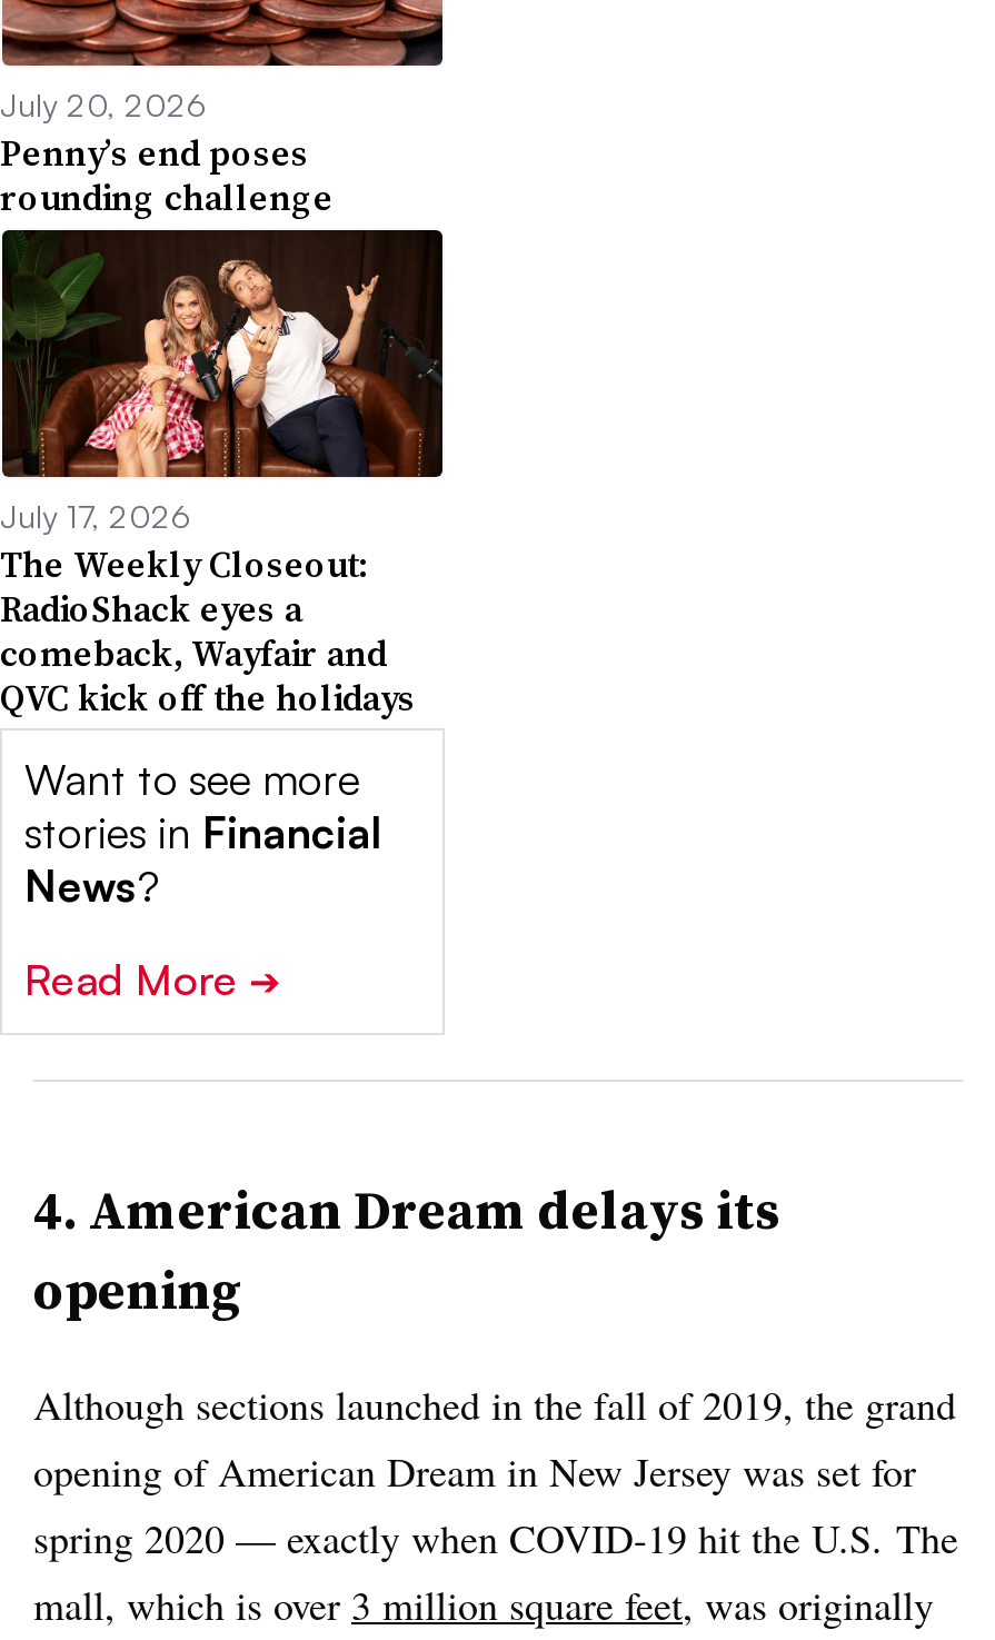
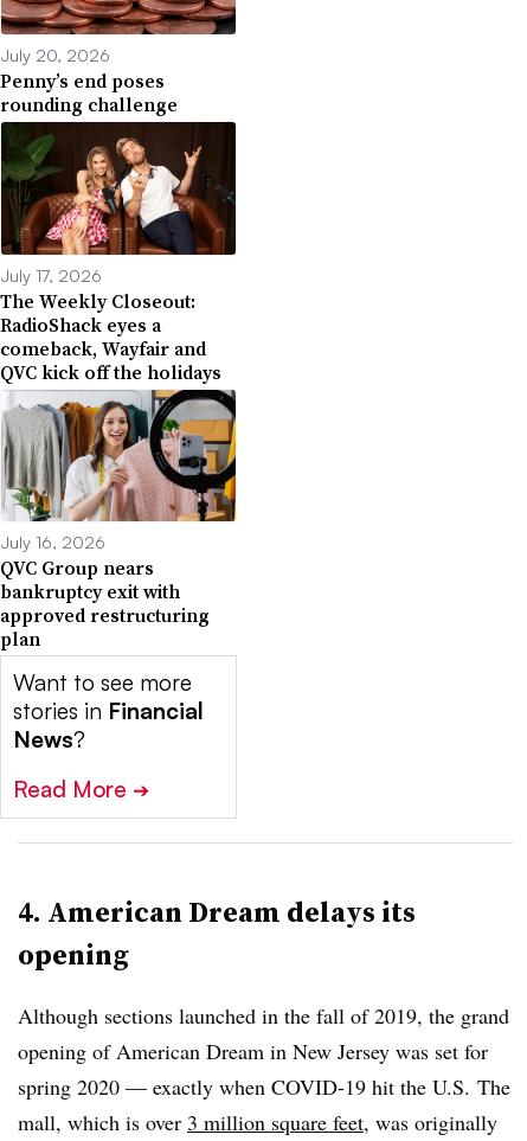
+ [image]
+ July 16, 2026
+ QVC Group nears
+ bankruptcy exit with
+ approved restructuring
+ plan
